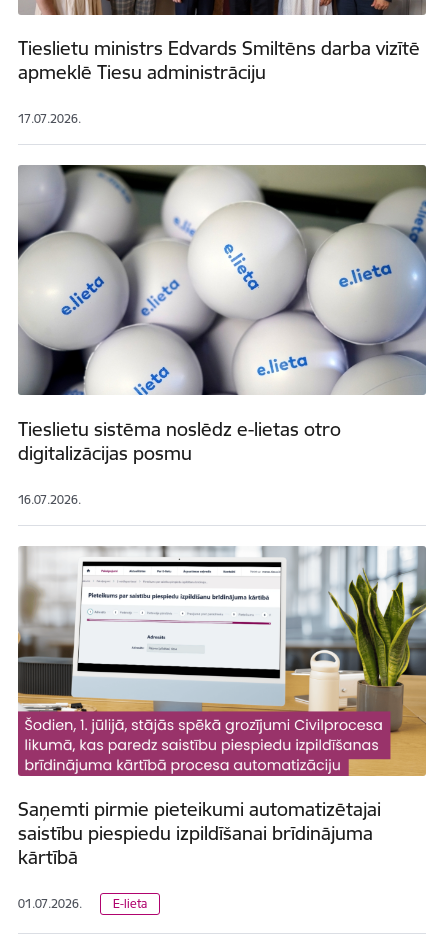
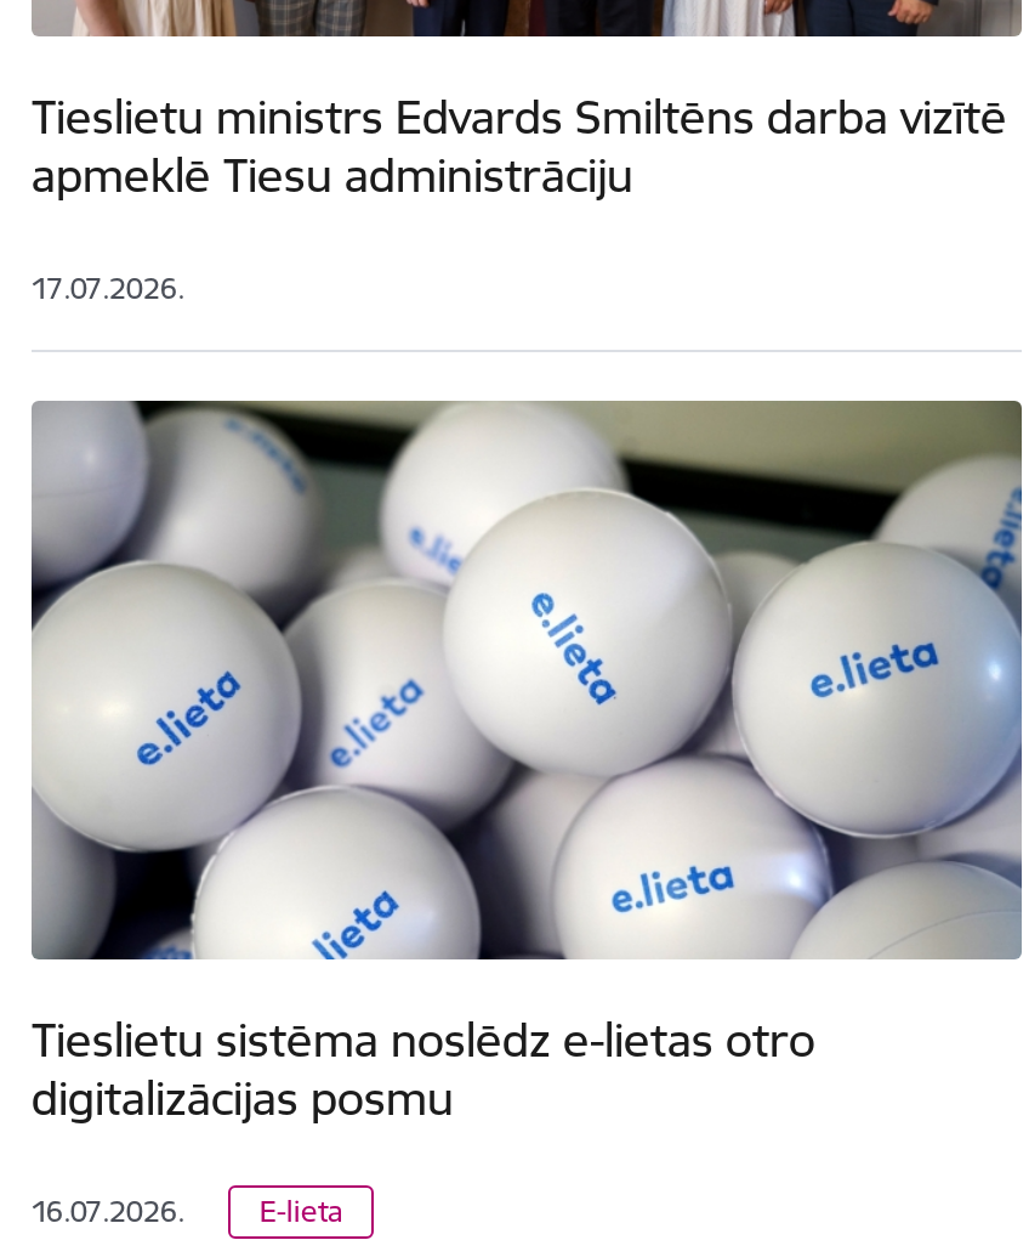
- [image]
- Saņemti pirmie pieteikumi automatizētajai
- saistību piespiedu izpildīšanai brīdinājuma
- kārtībā
- 01.07.2026.
